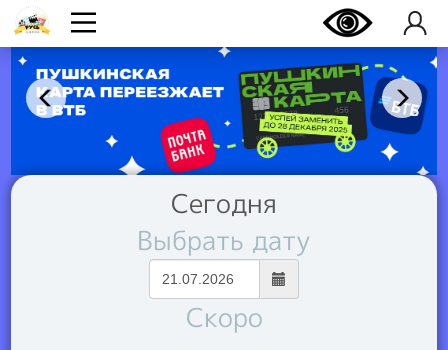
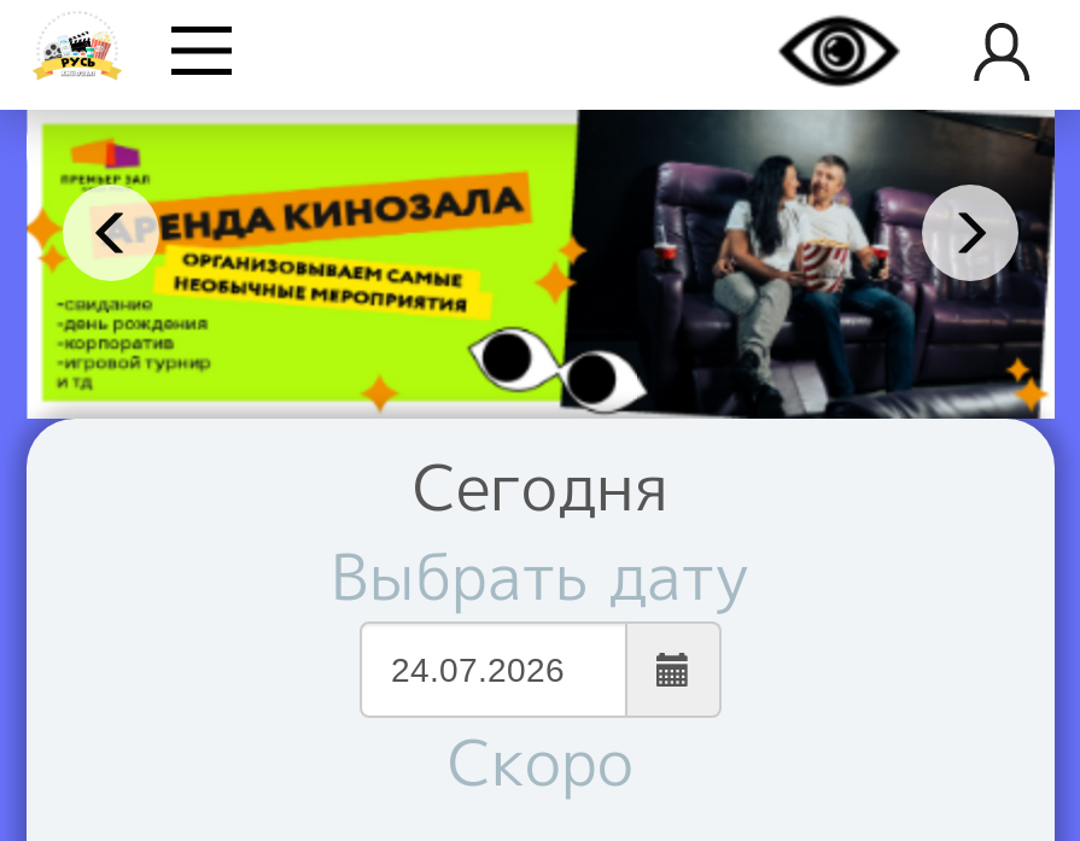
- [image]
+ [image]
